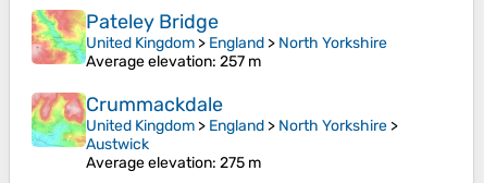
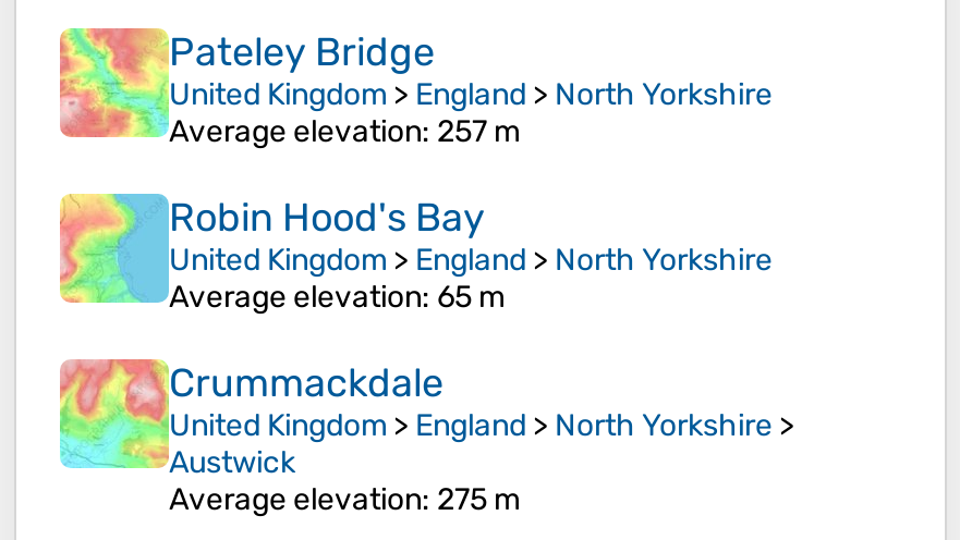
+ [image]
+ Robin Hood's Bay
+ United Kingdom > England > North Yorkshire
+ Average elevation: 65 m
